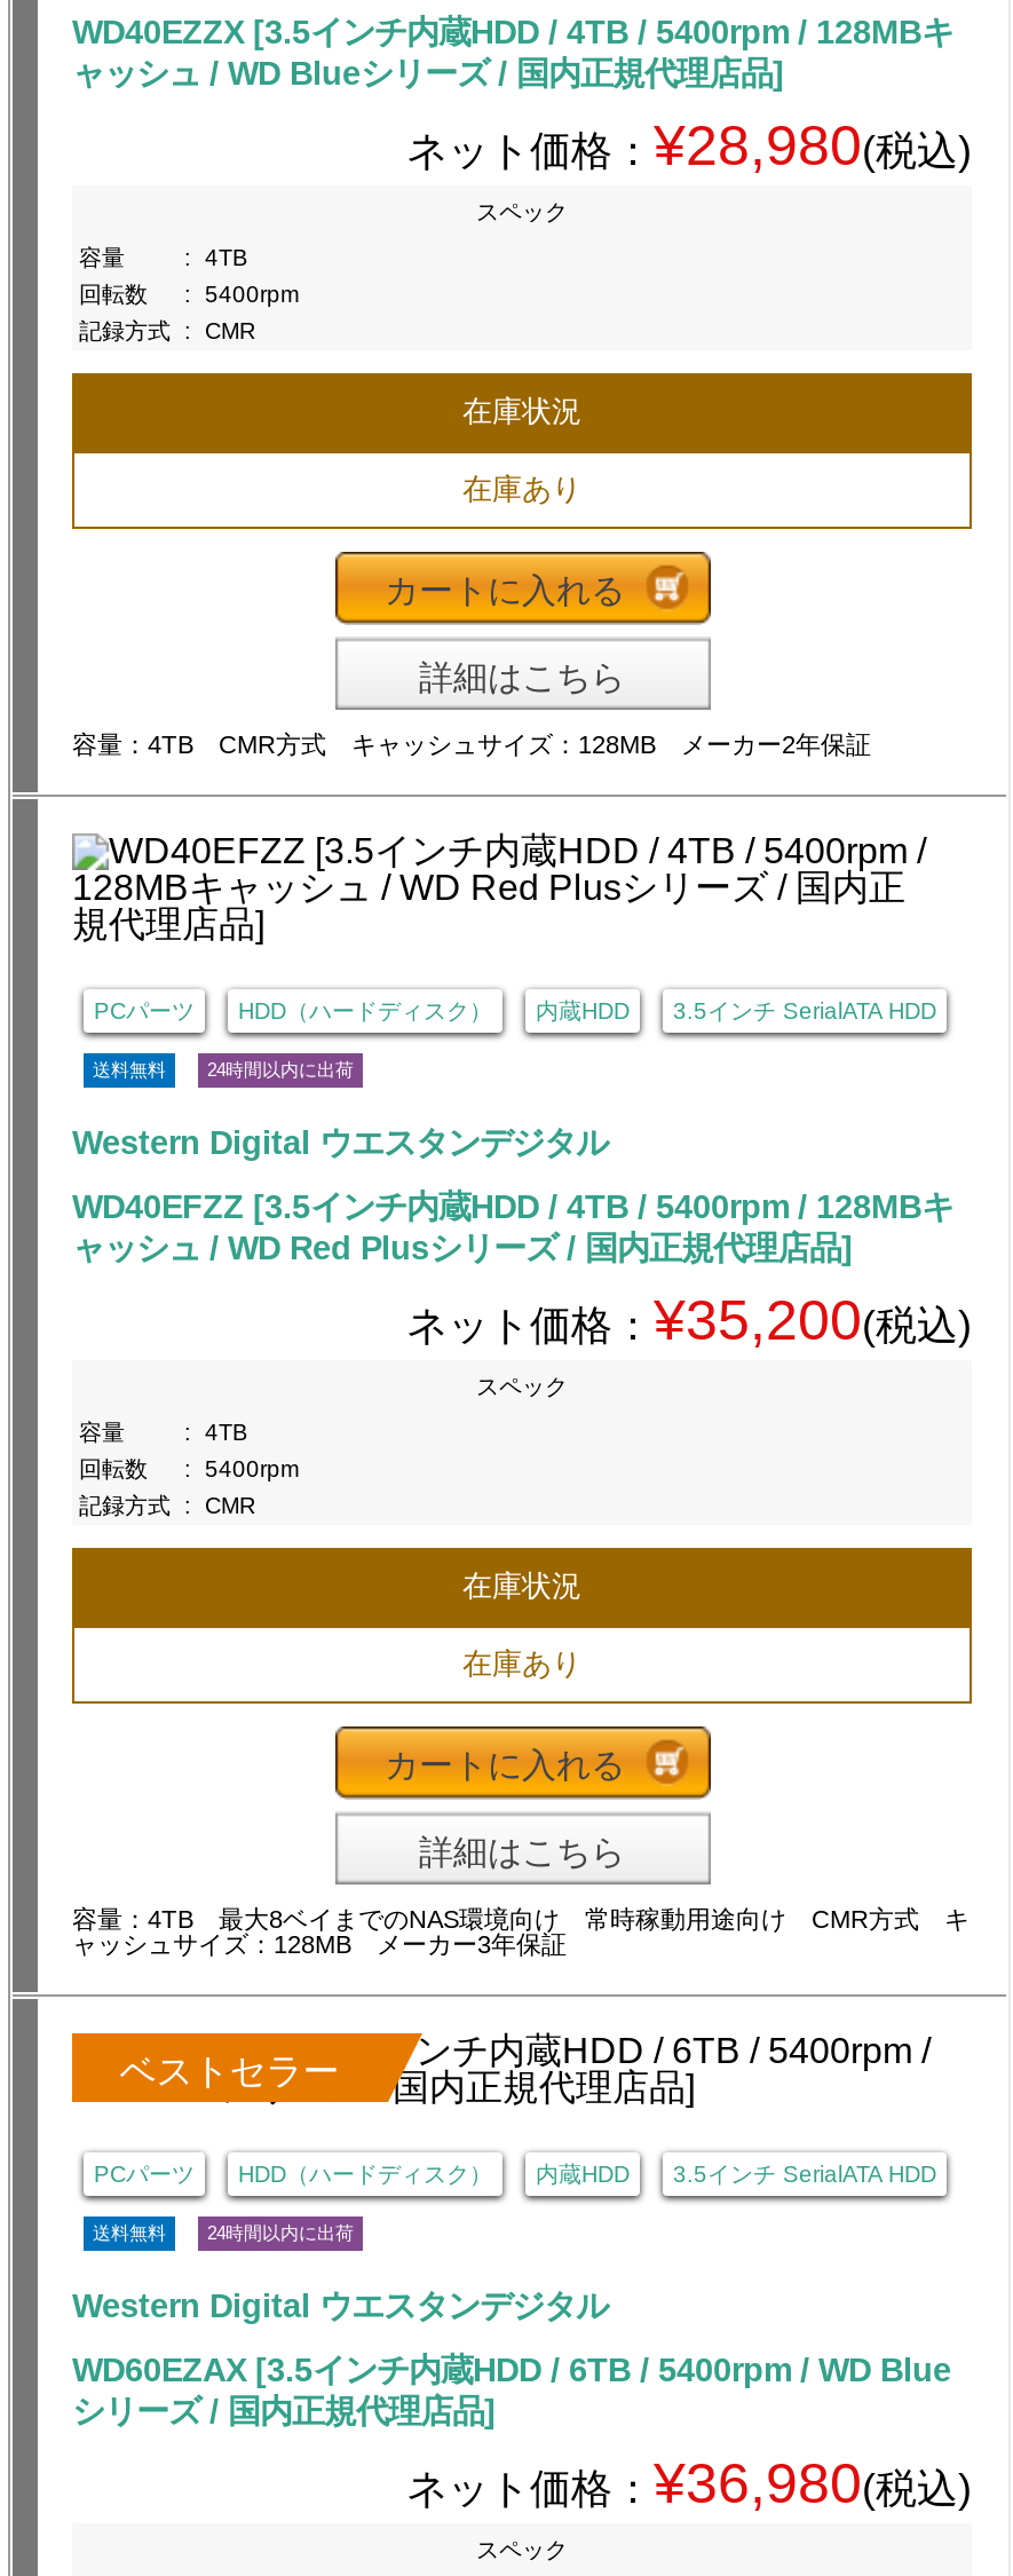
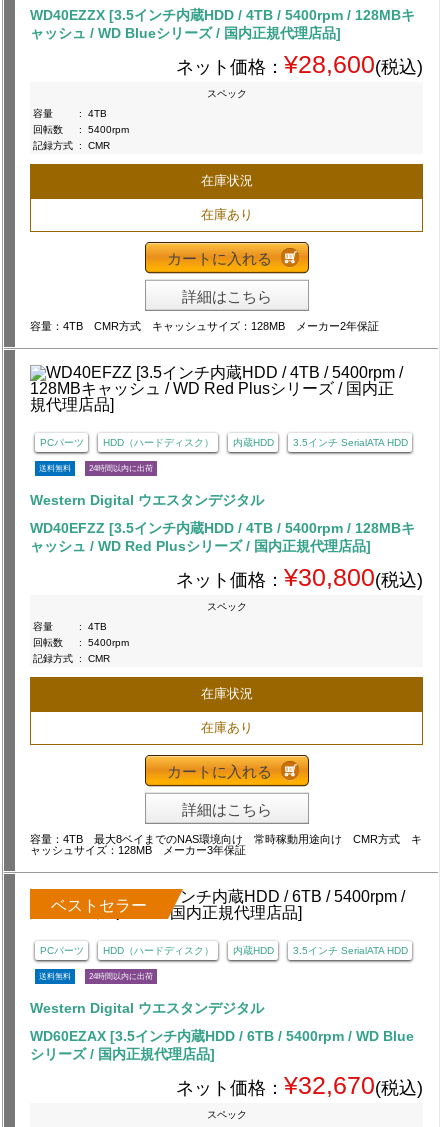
- ネット価格：¥28,980(税込)
+ ネット価格：¥28,600(税込)

- ネット価格：¥35,200(税込)
+ ネット価格：¥30,800(税込)

- ネット価格：¥36,980(税込)
+ ネット価格：¥32,670(税込)
